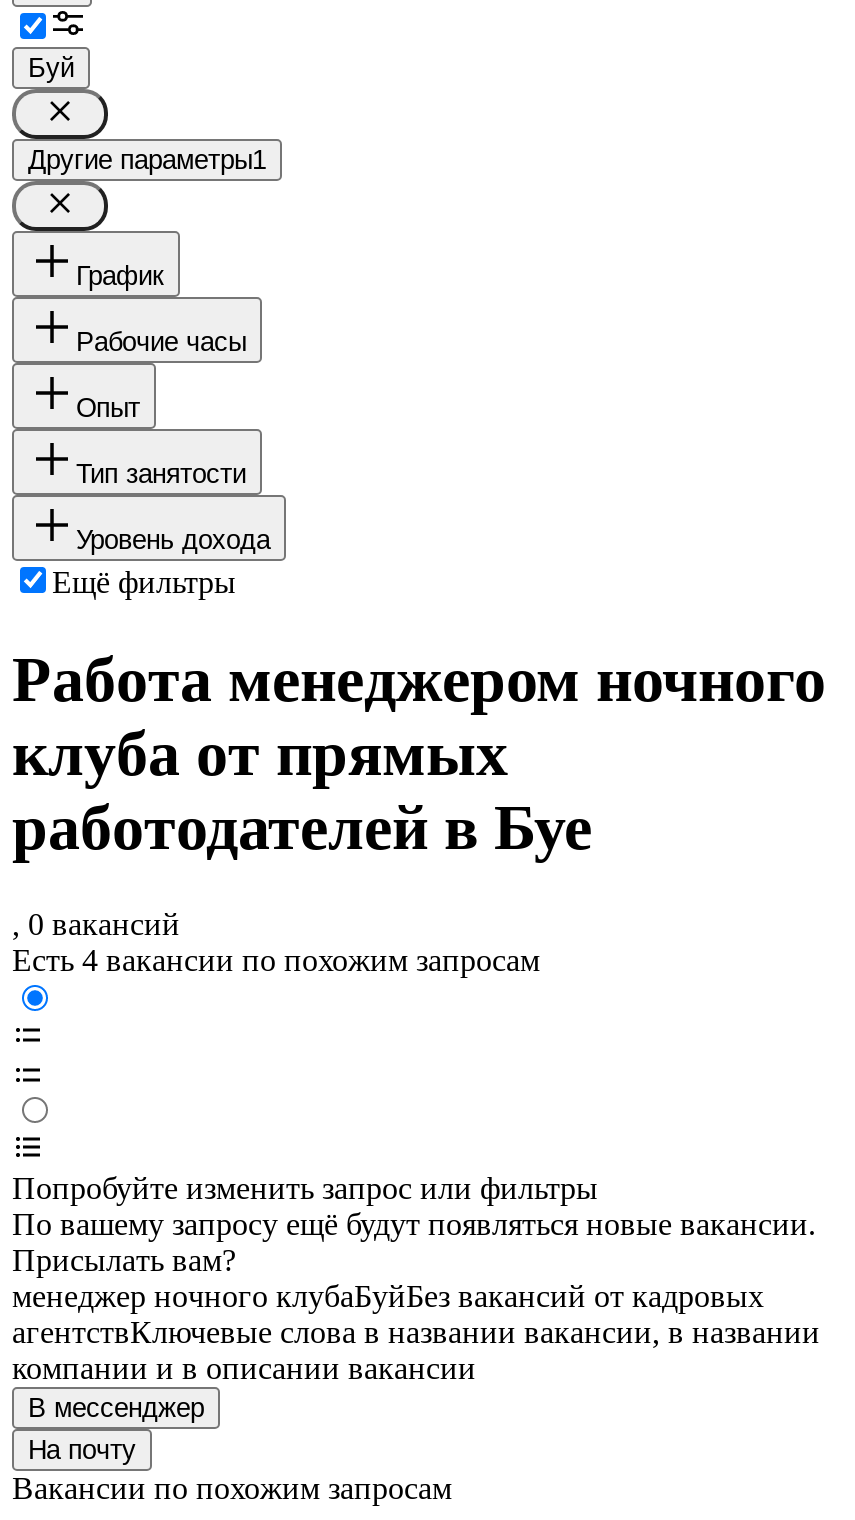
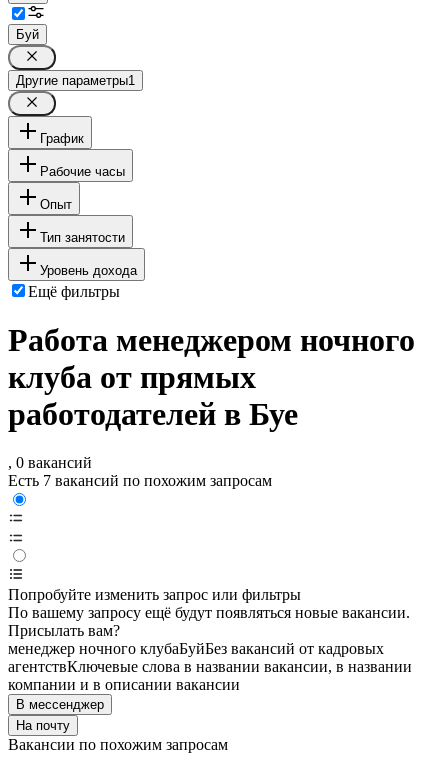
- Есть 4 вакансии по похожим запросам
+ Есть 7 вакансий по похожим запросам
